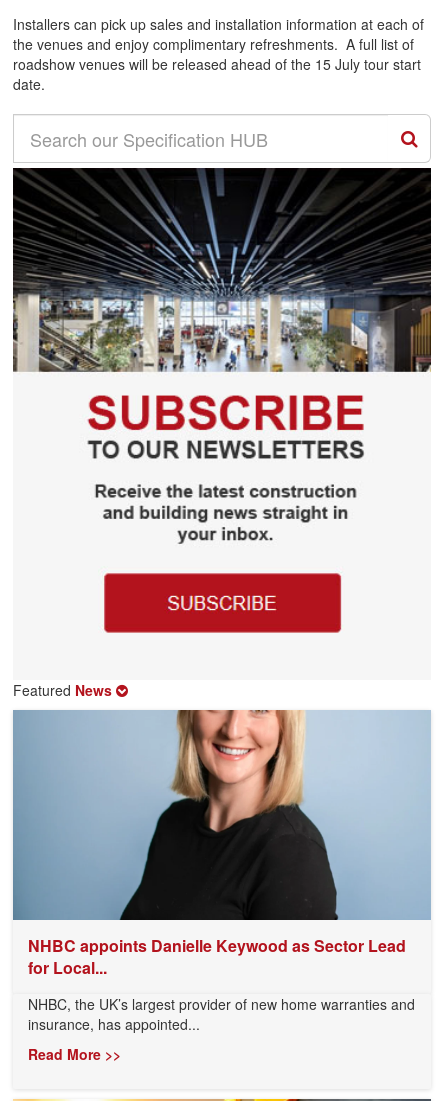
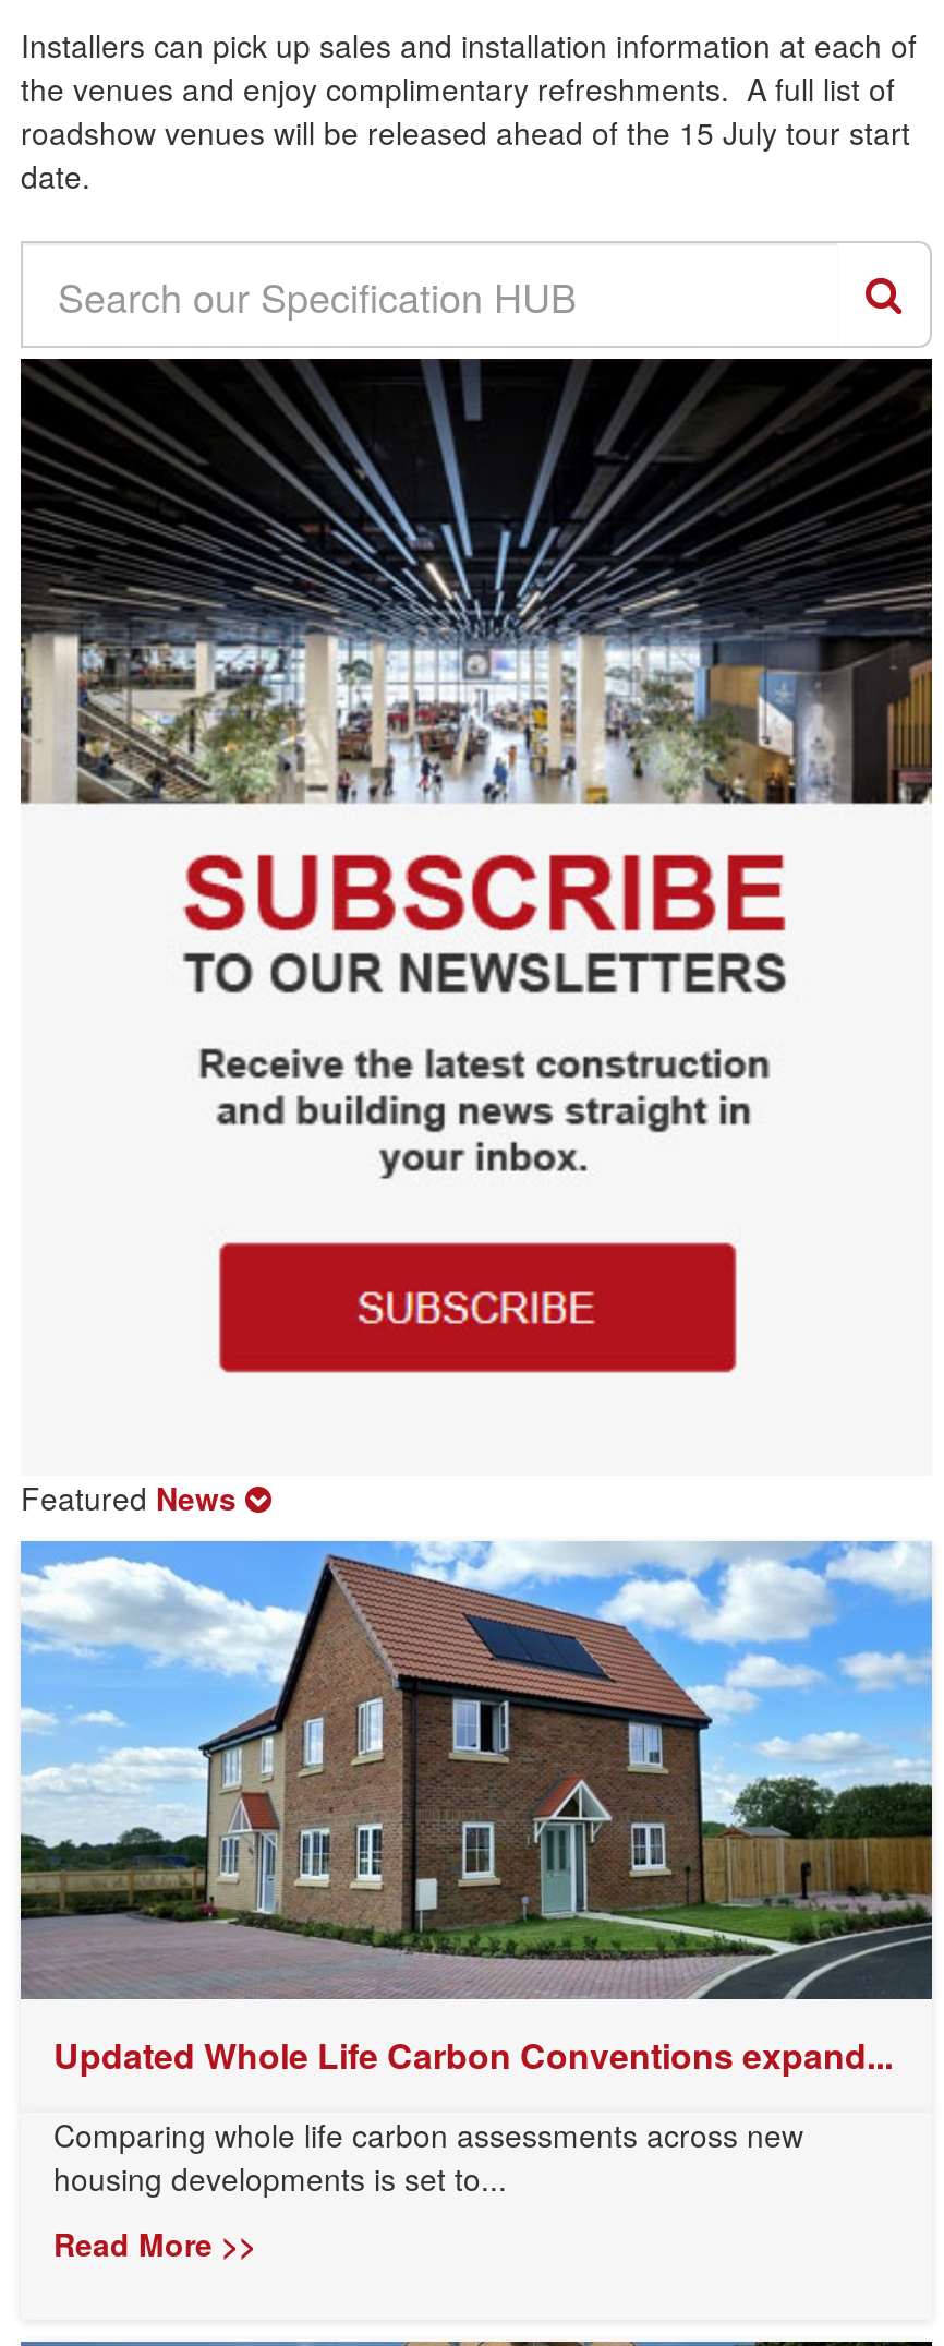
- [image]
- NHBC appoints Danielle Keywood as Sector Lead
- for Local...
+ [image]
+ Updated Whole Life Carbon Conventions expand...

- NHBC, the UK’s largest provider of new home warranties and
- insurance, has appointed...
+ Comparing whole life carbon assessments across new
+ housing developments is set to...
